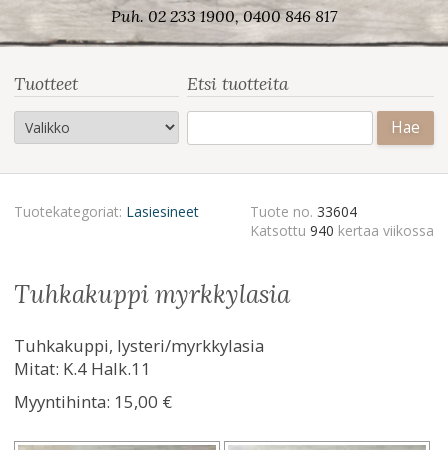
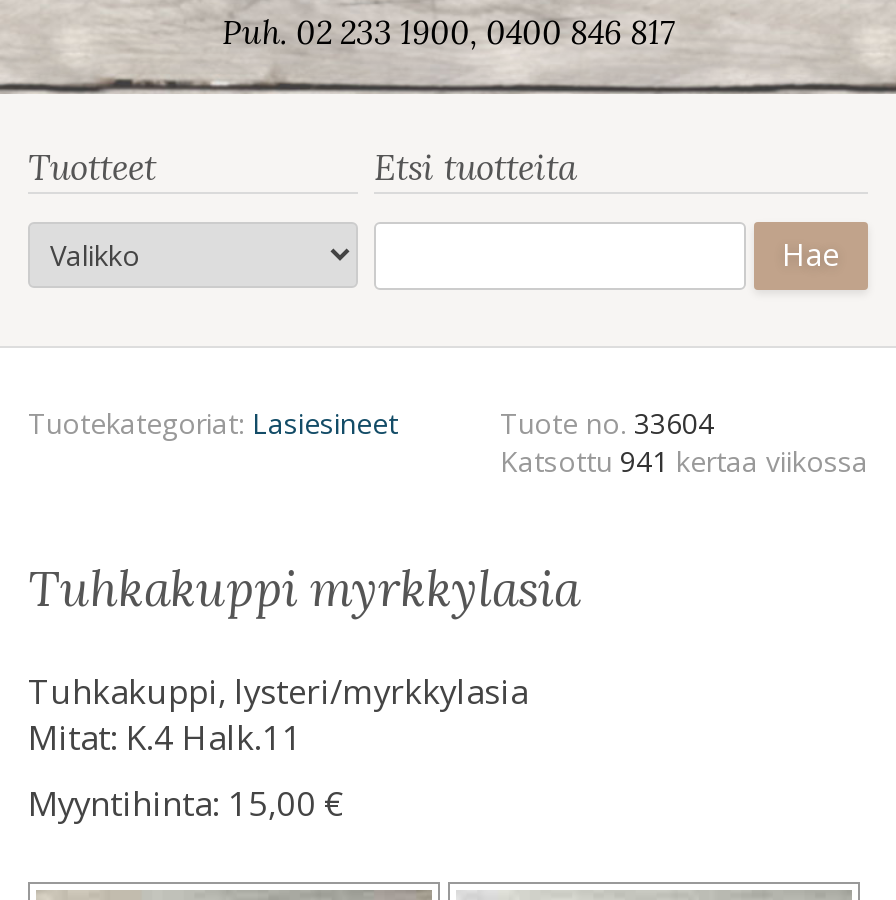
- Katsottu 940 kertaa viikossa
+ Katsottu 941 kertaa viikossa
